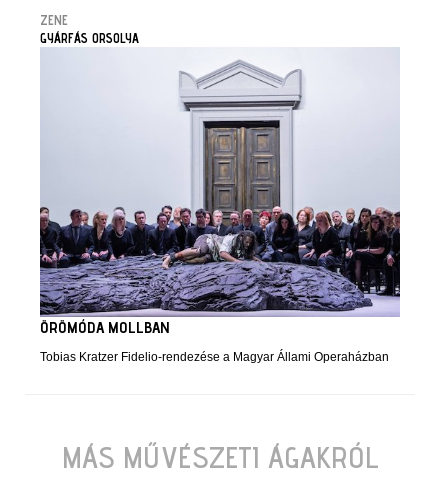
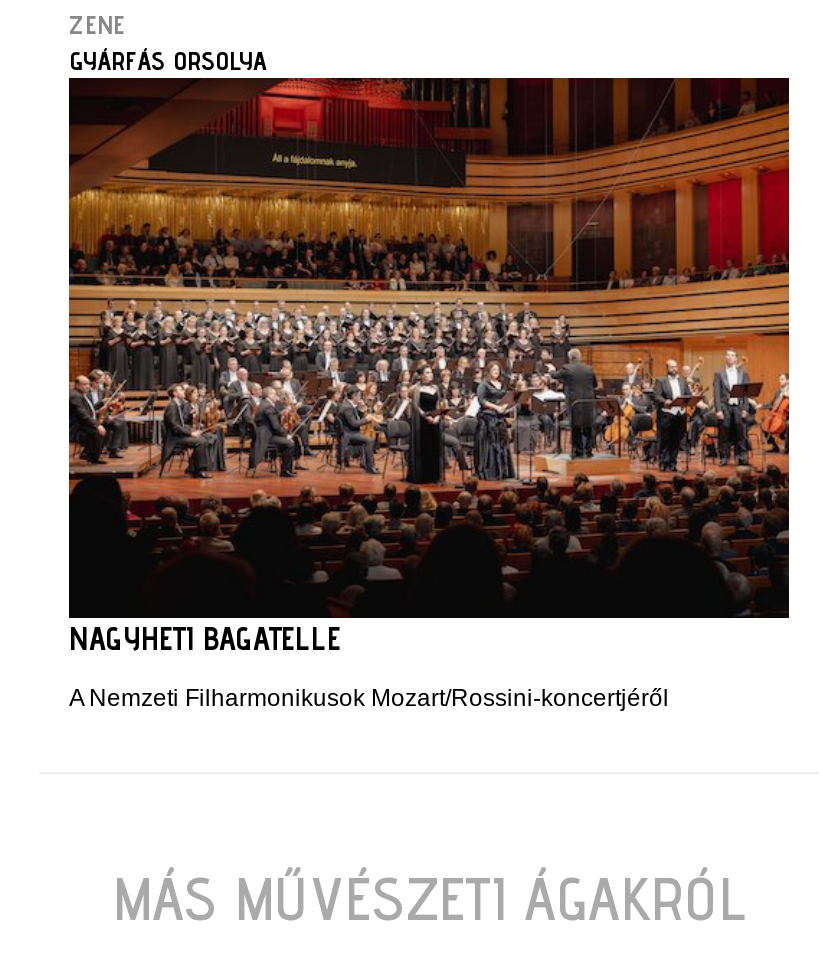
- [image]
- ÖRÖMÓDA MOLLBAN
+ [image]
+ NAGYHETI BAGATELLE

- Tobias Kratzer Fidelio-rendezése a Magyar Állami Operaházban
+ A Nemzeti Filharmonikusok Mozart/Rossini-koncertjéről
